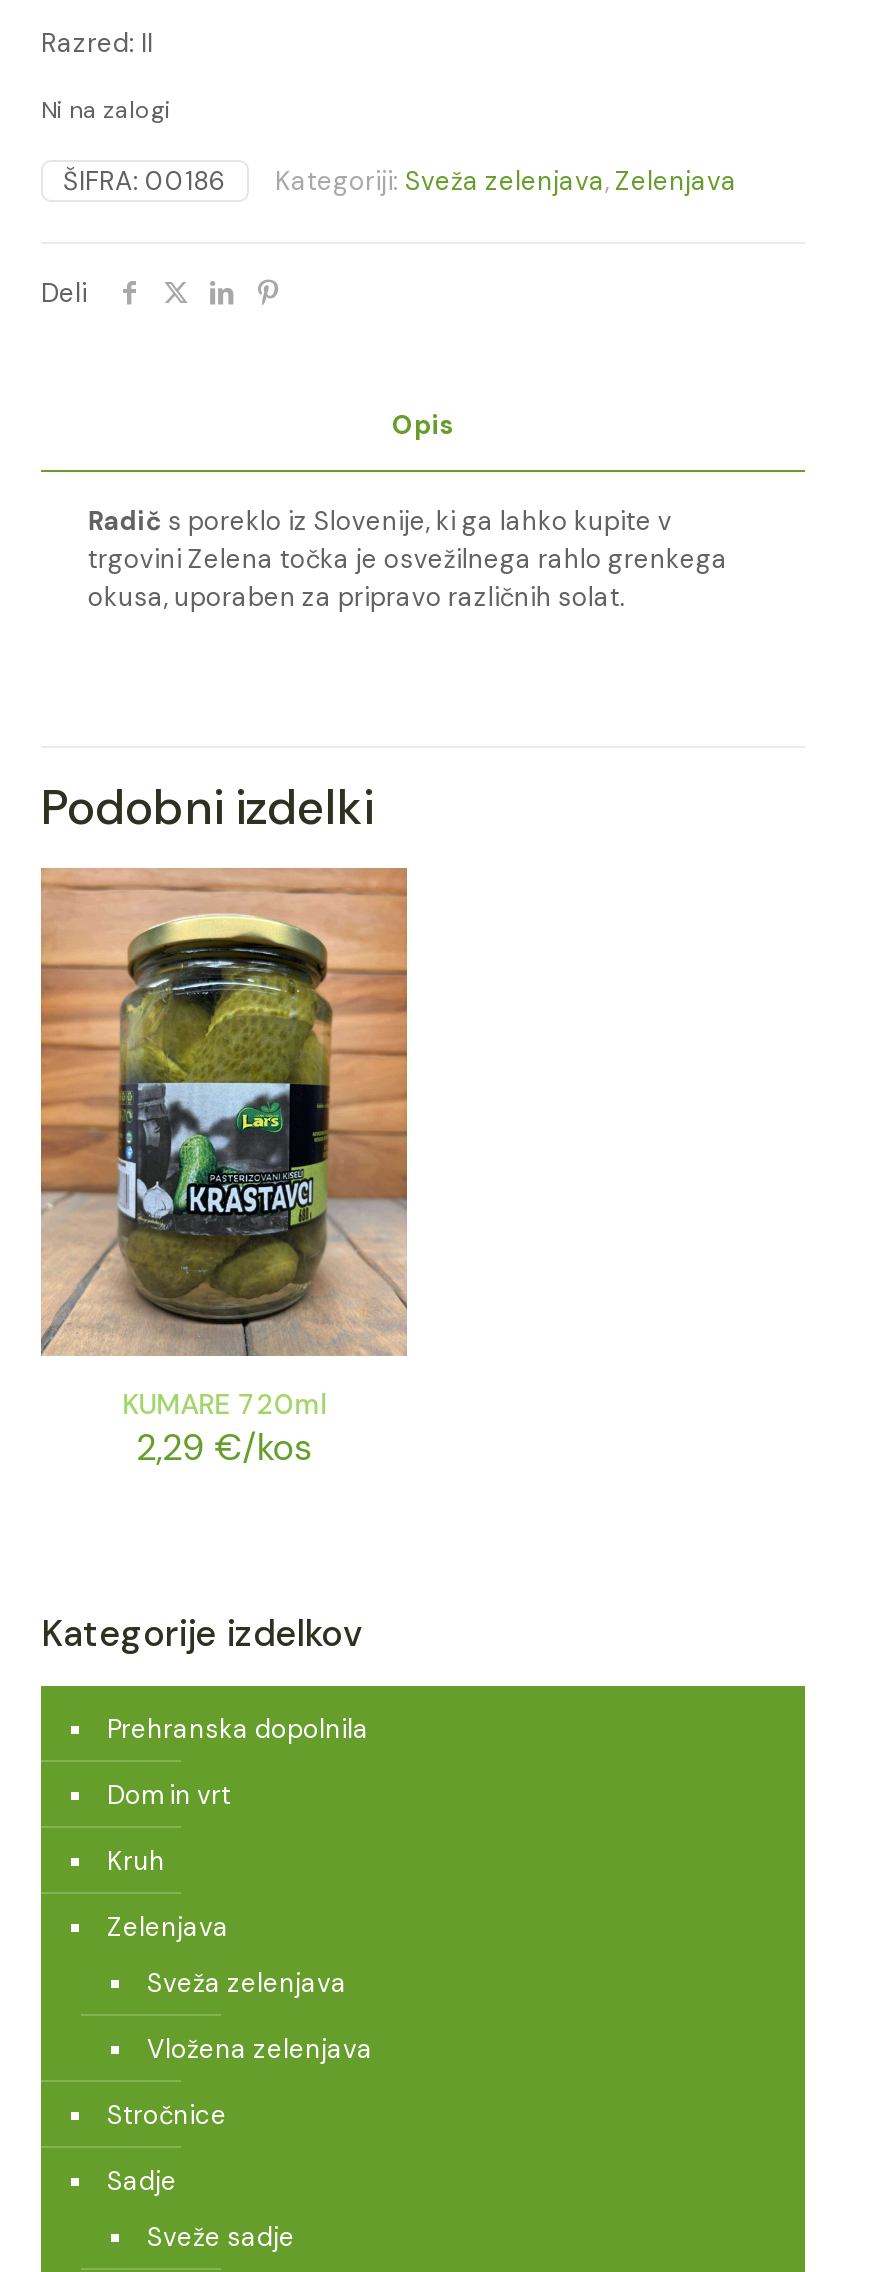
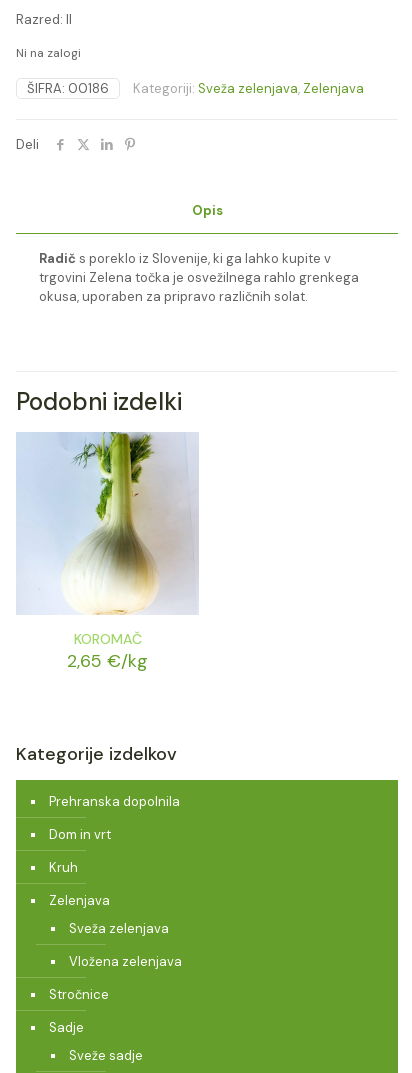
- [image]
- KUMARE 720ml
- 2,29 €/kos
+ [image]
+ KOROMAČ
+ 2,65 €/kg
